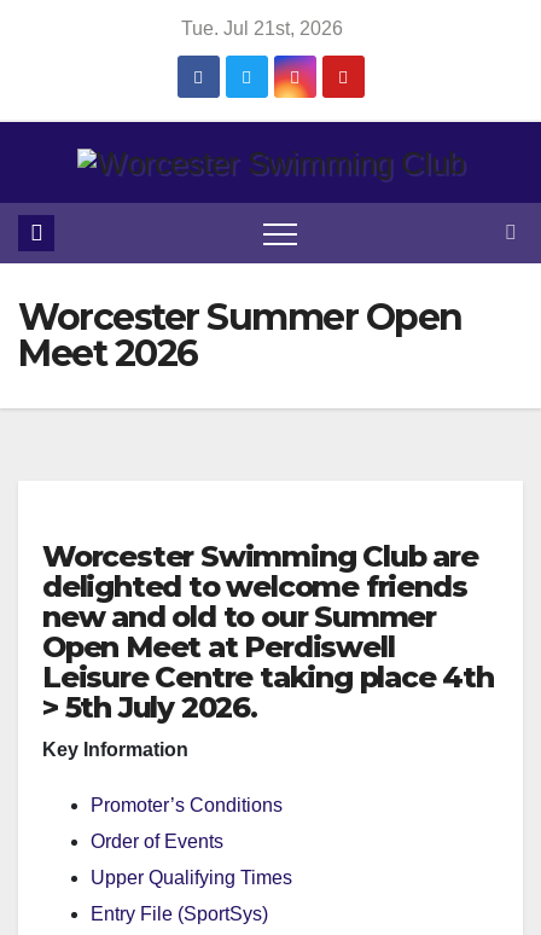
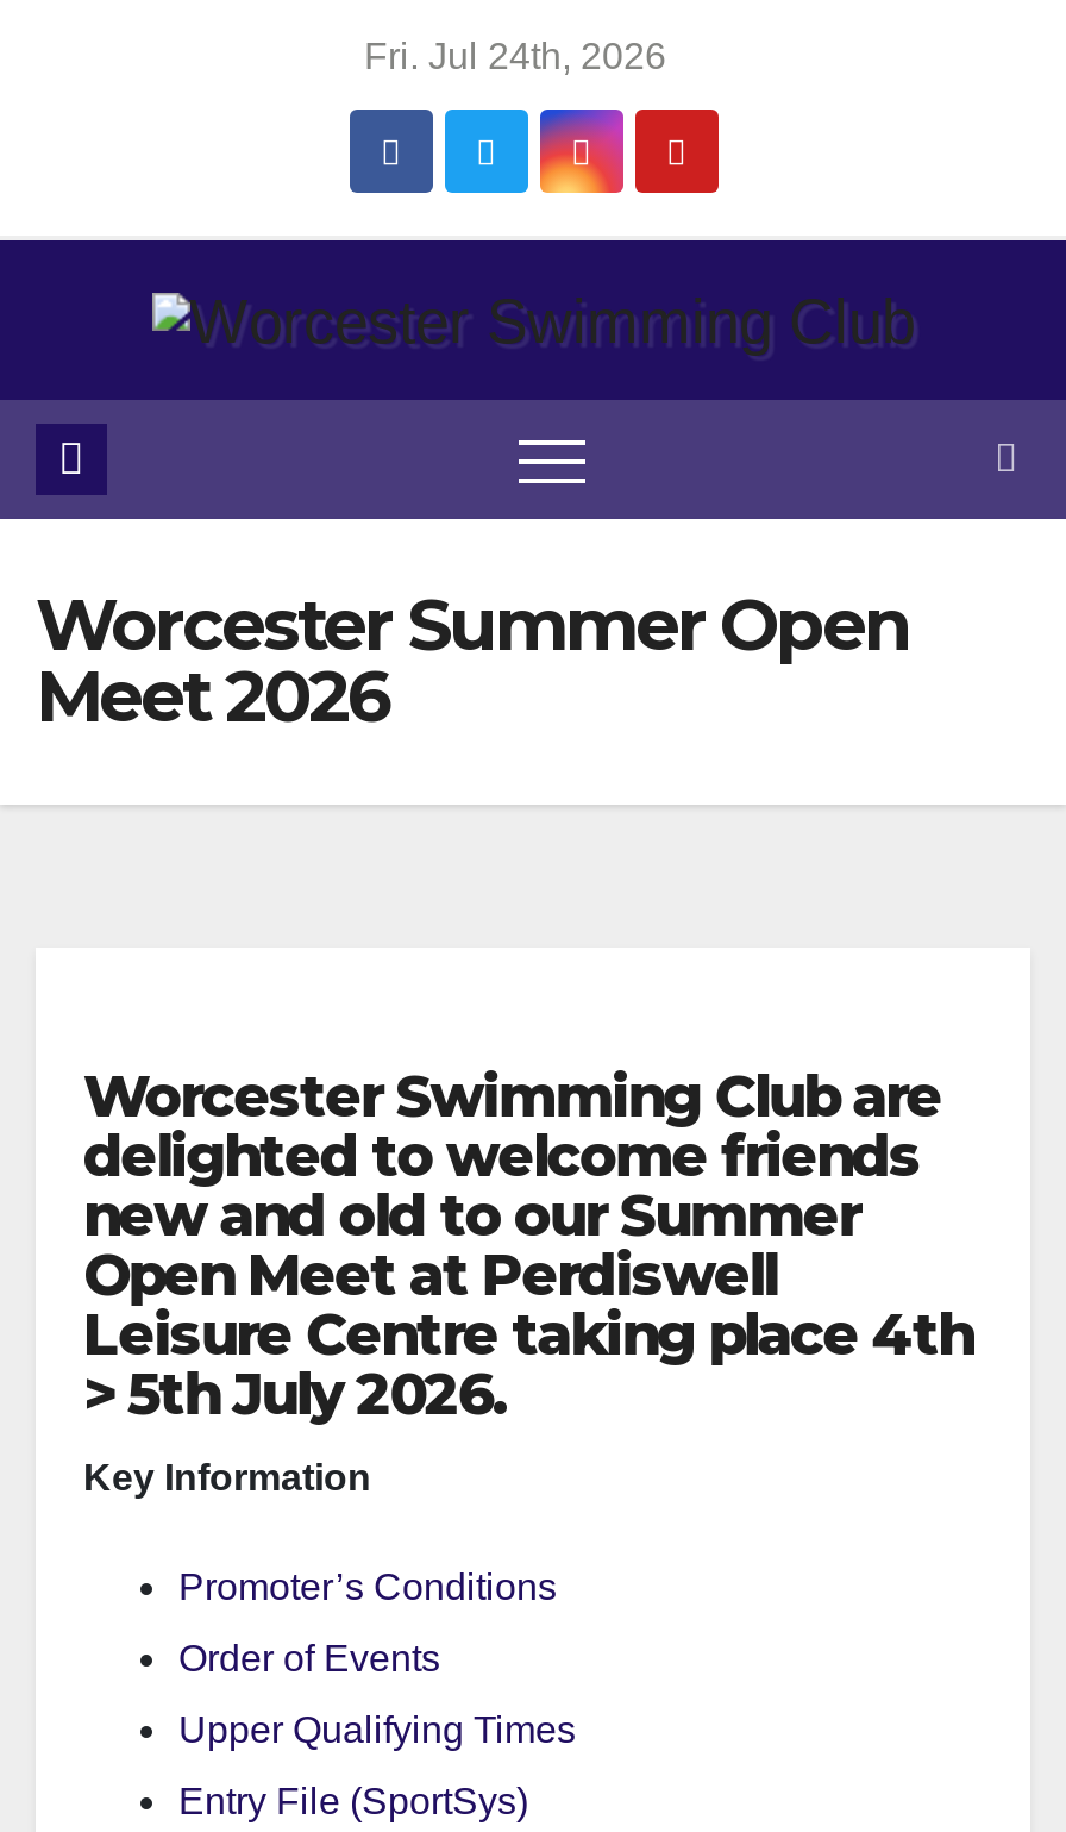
- Tue. Jul 21st, 2026
+ Fri. Jul 24th, 2026
